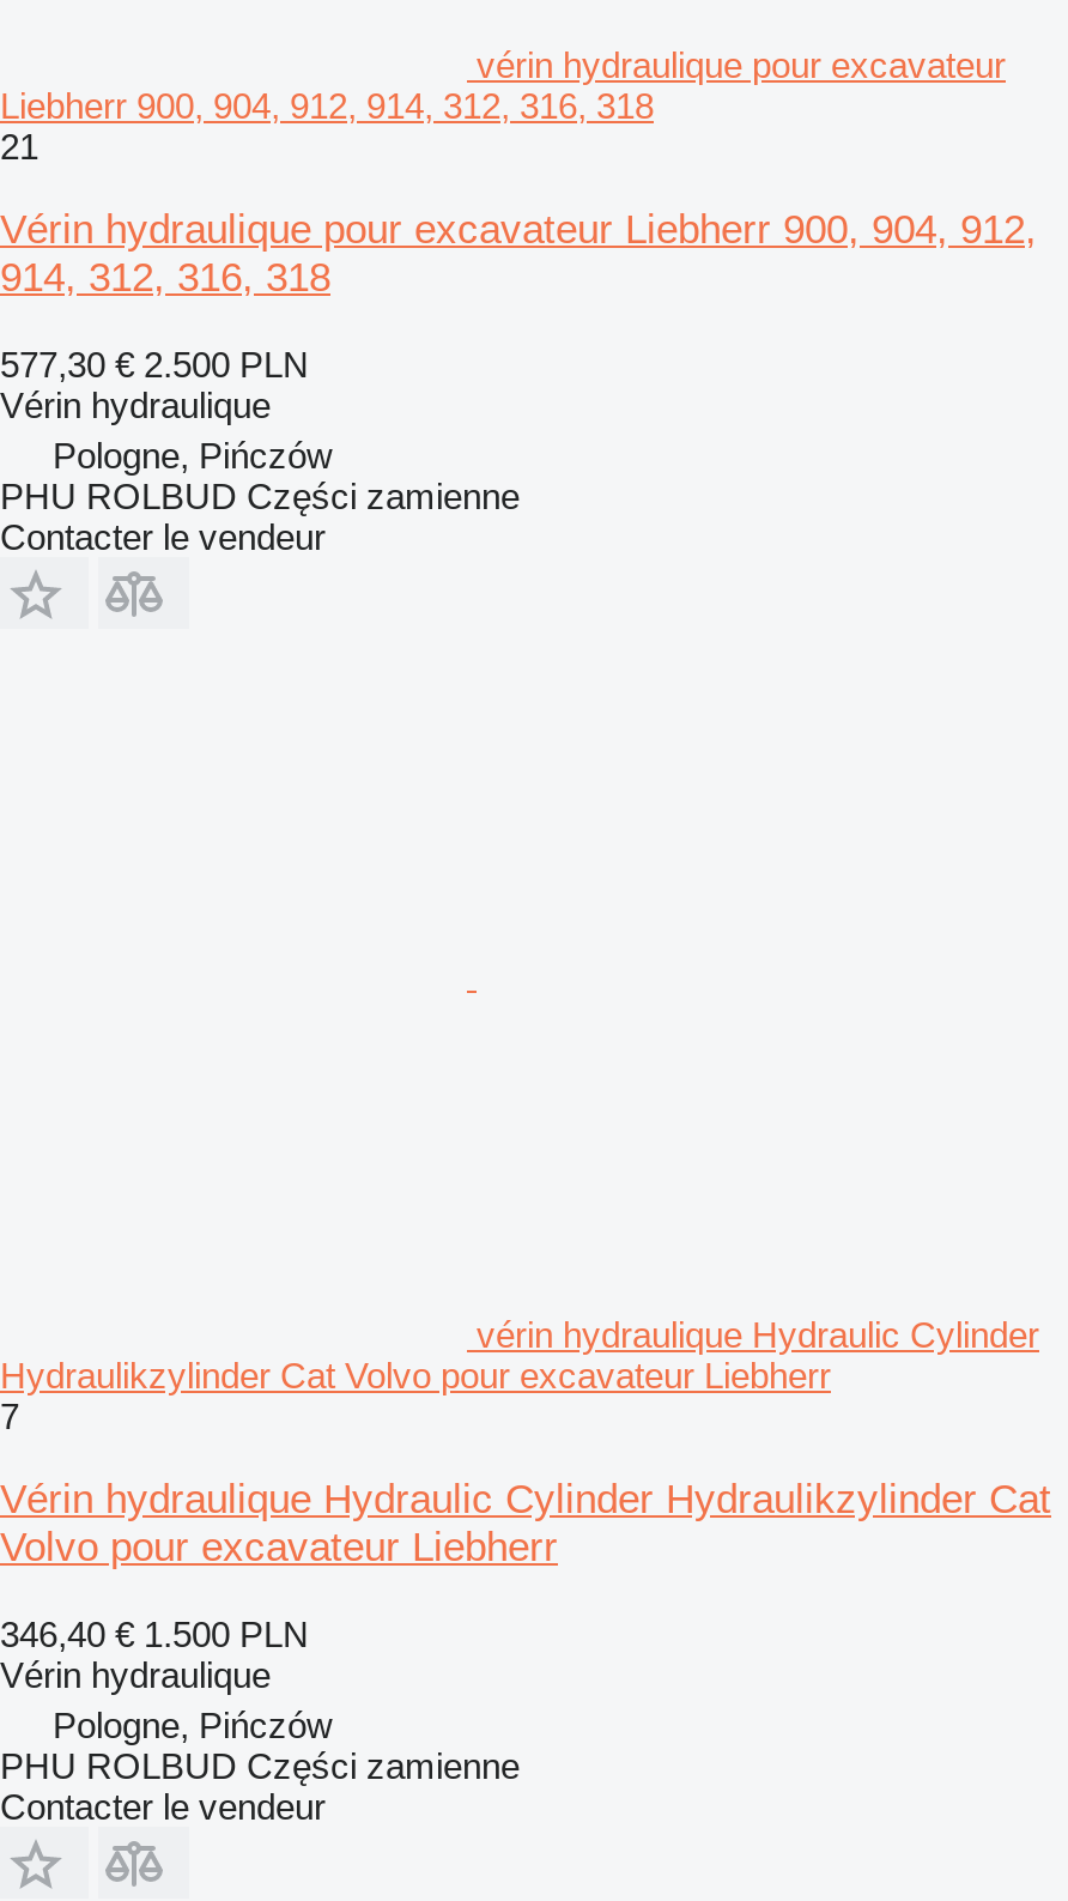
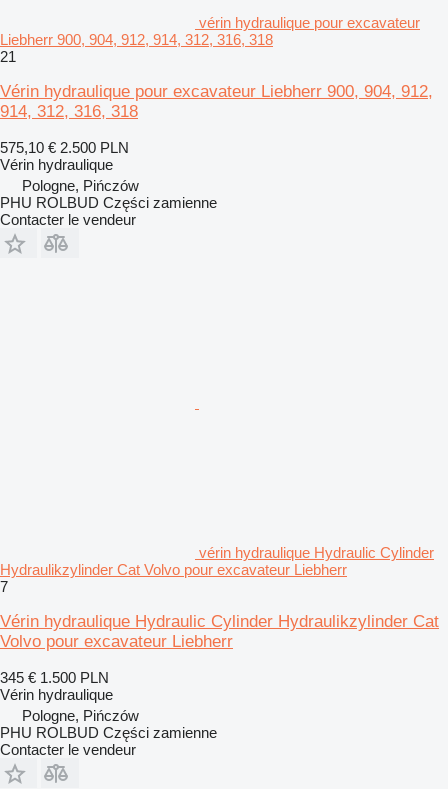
- 577,30 € 2.500 PLN
+ 575,10 € 2.500 PLN

- 346,40 € 1.500 PLN
+ 345 € 1.500 PLN
